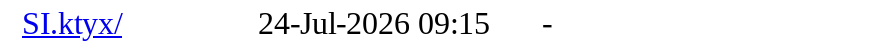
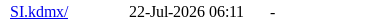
- SI.ktyx/
- 24-Jul-2026 09:15
+ SI.kdmx/
+ 22-Jul-2026 06:11
